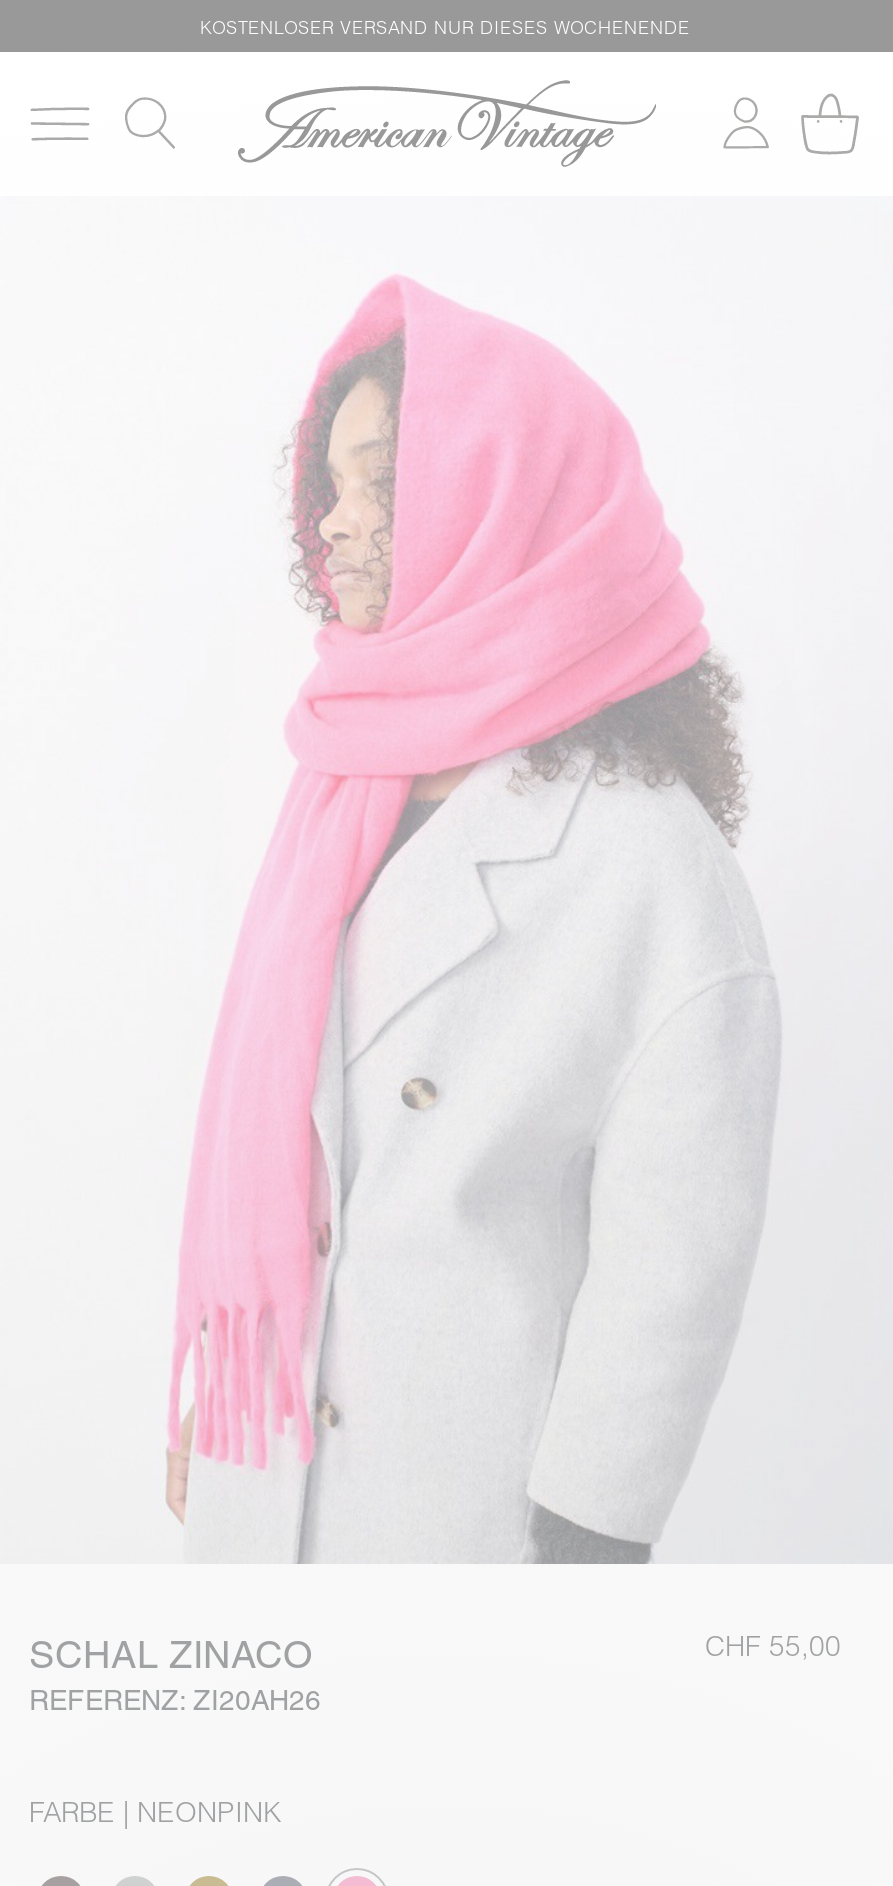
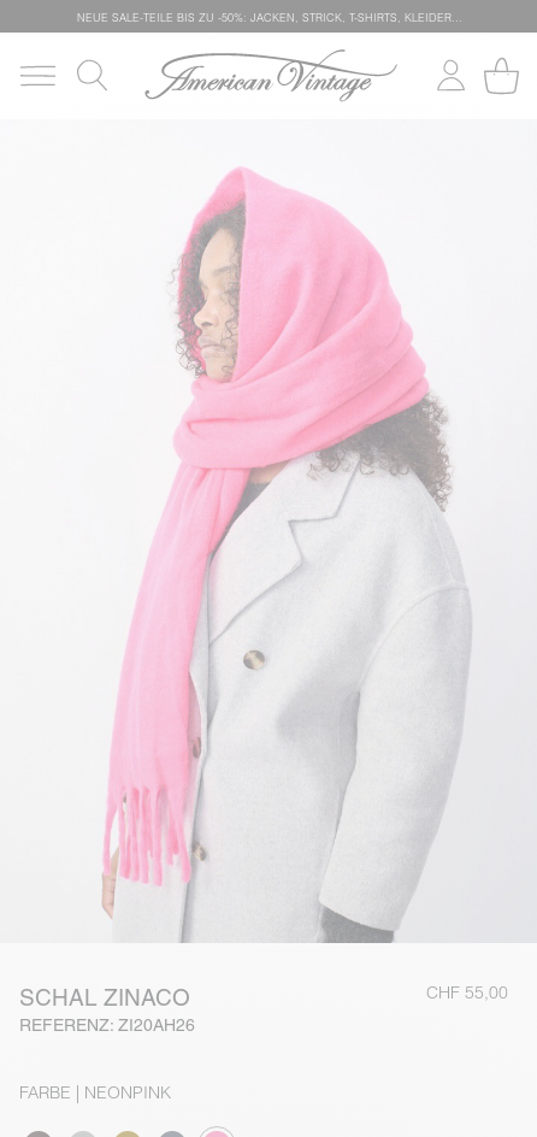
- KOSTENLOSER VERSAND NUR DIESES WOCHENENDE
+ NEUE SALE-TEILE BIS ZU -50%: JACKEN, STRICK, T-SHIRTS, KLEIDER…
